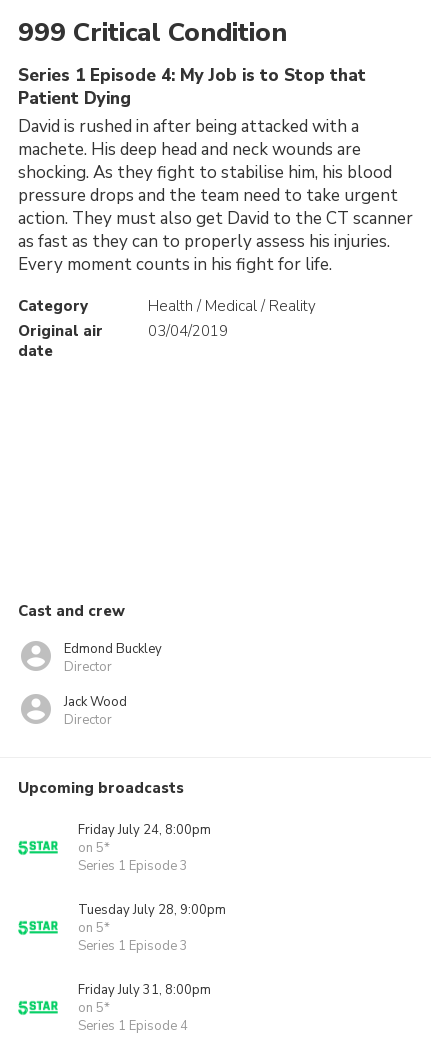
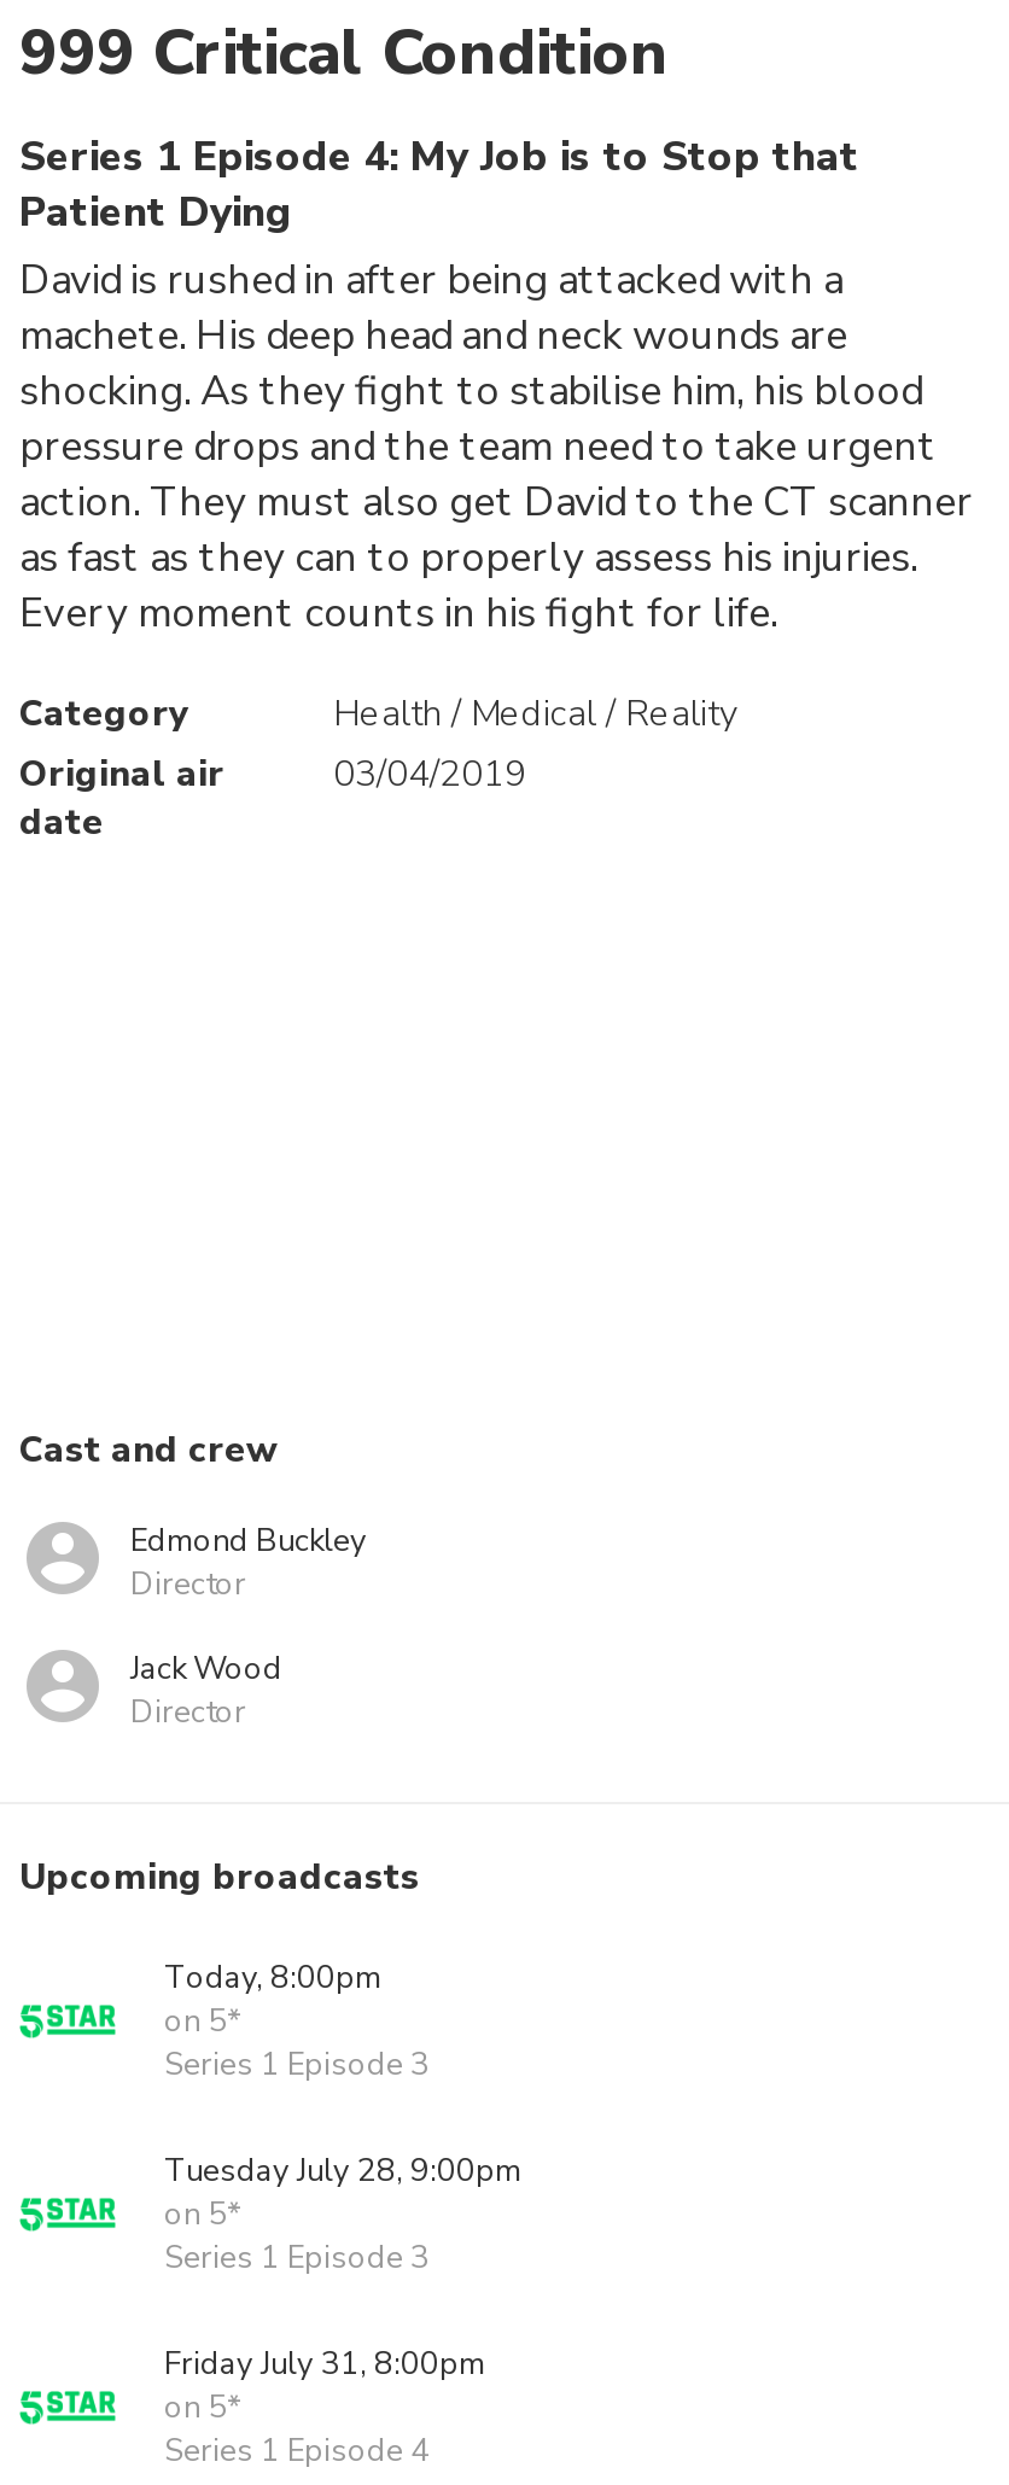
- Friday July 24, 8:00pm
+ Today, 8:00pm
